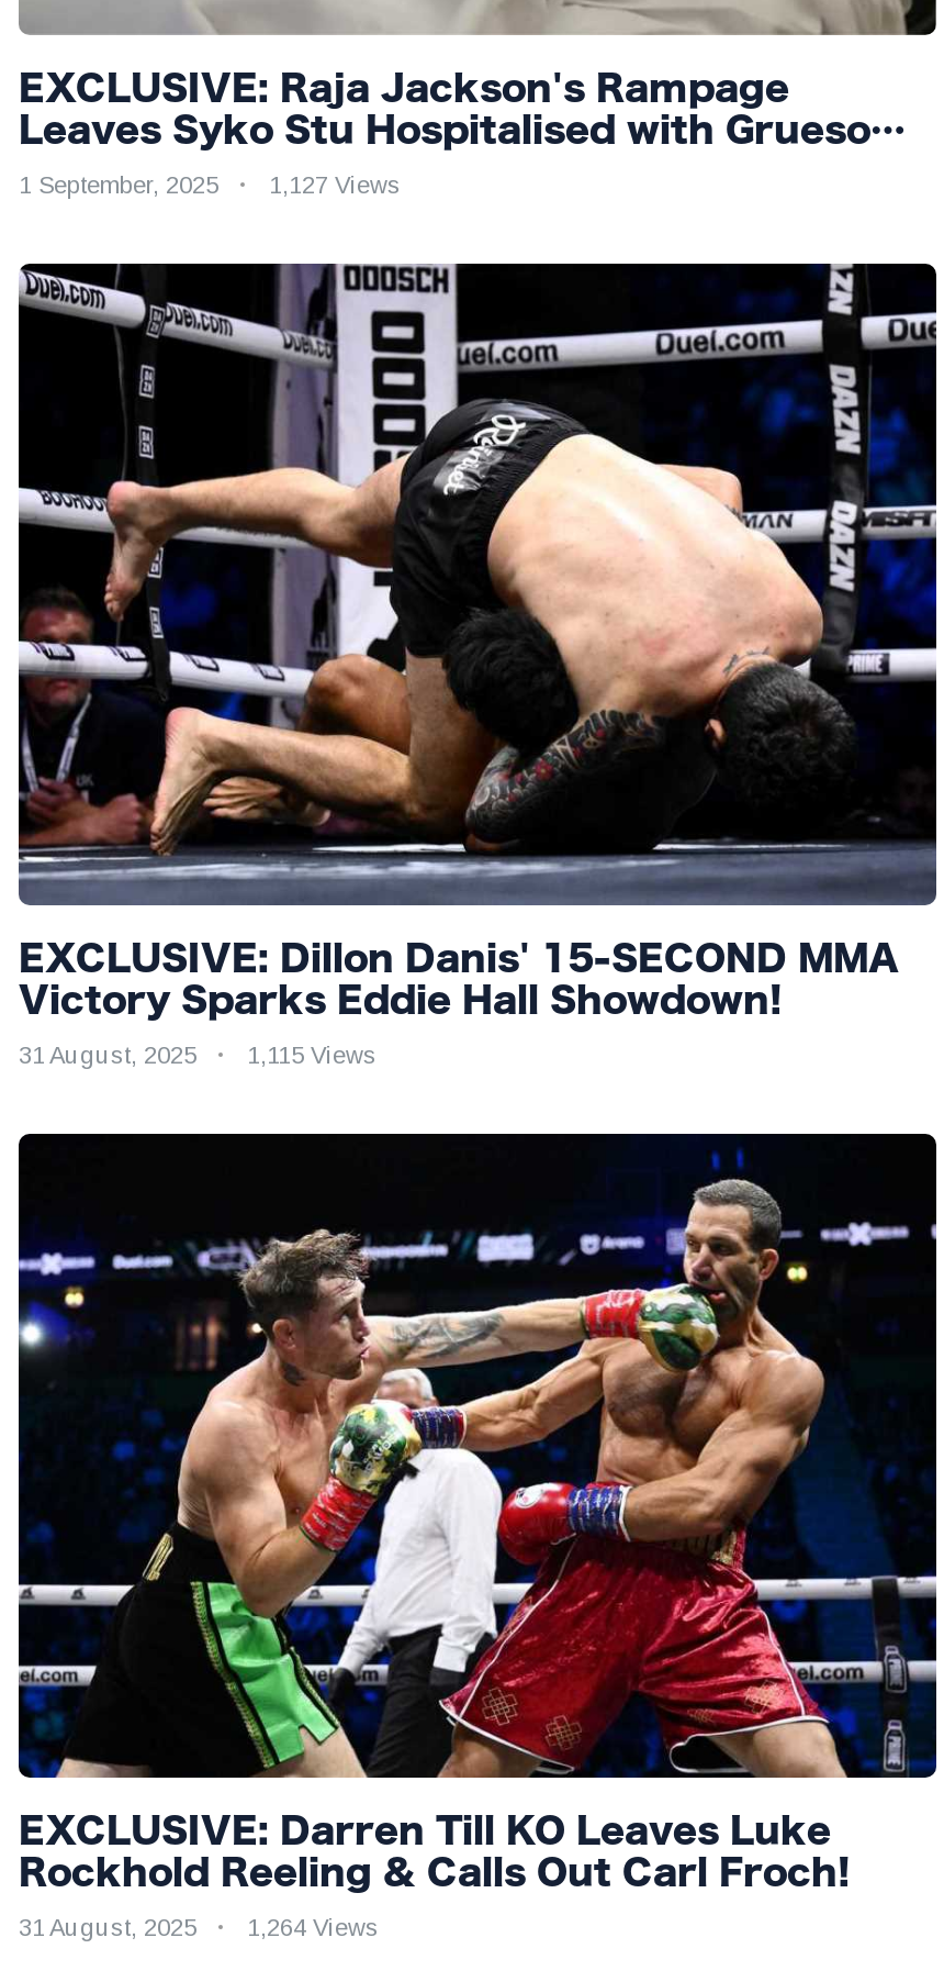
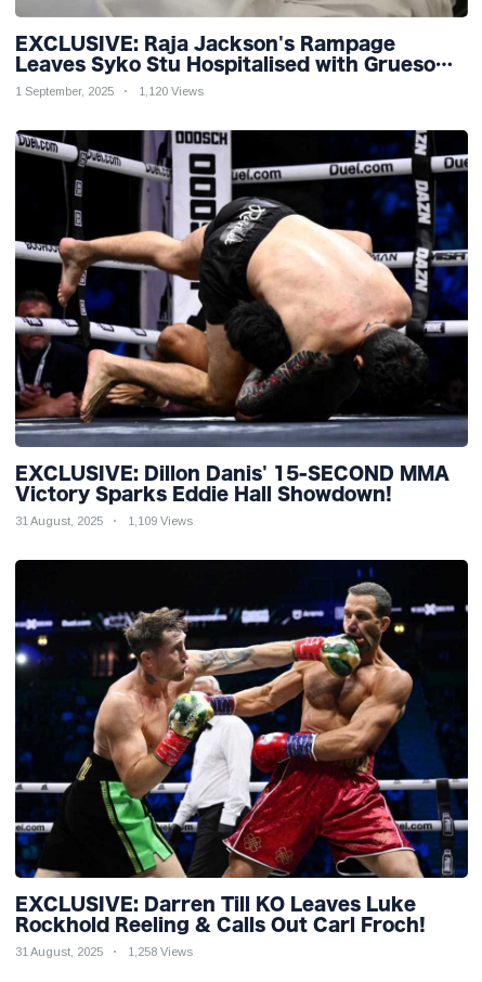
- 1,127 Views
+ 1,120 Views

- 31 August, 2025 1,115 Views
+ 31 August, 2025 1,109 Views

- 31 August, 2025 1,264 Views
+ 31 August, 2025 1,258 Views
